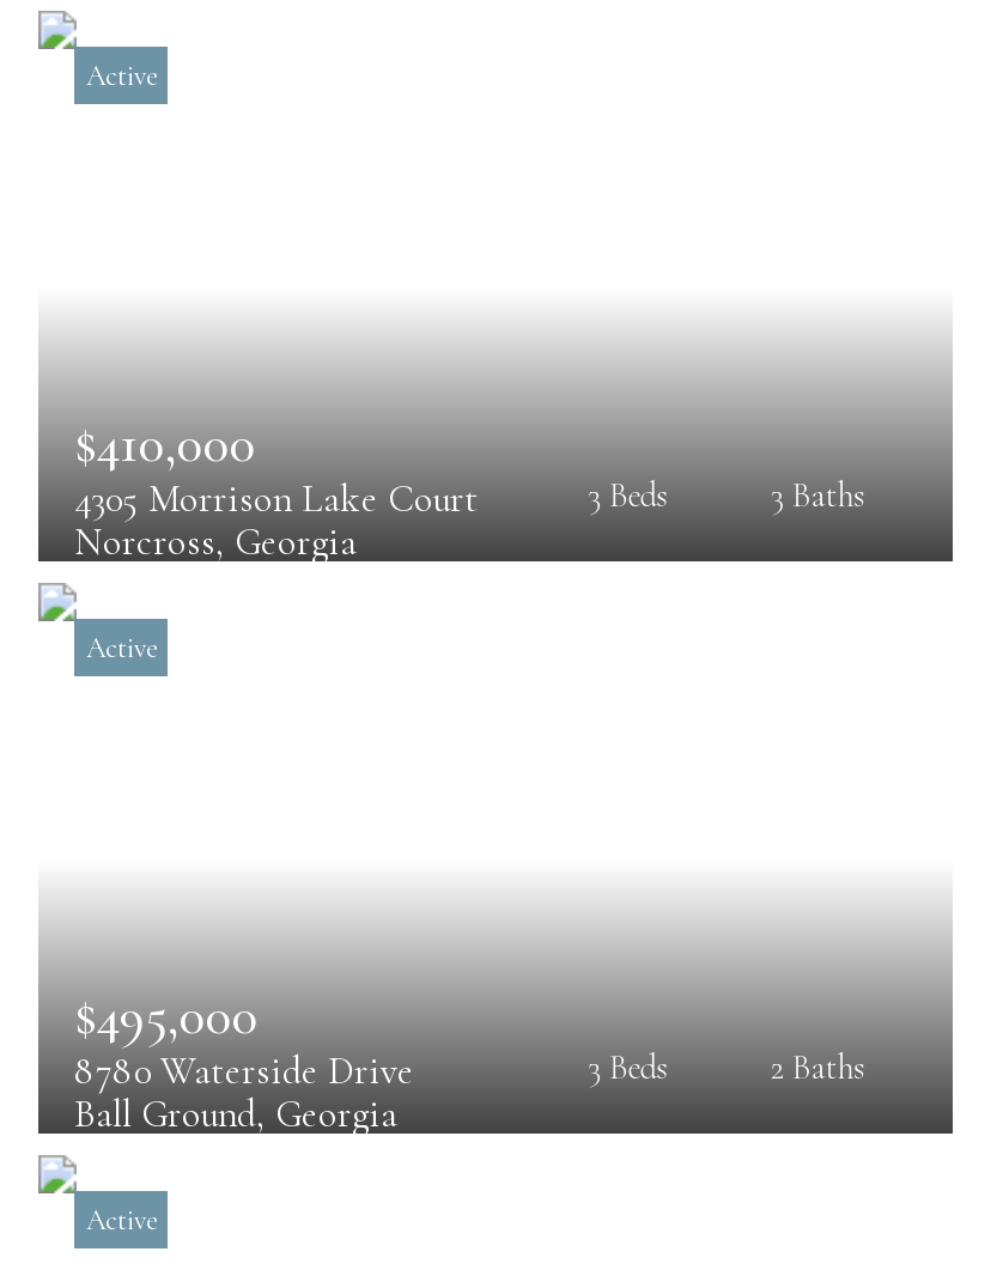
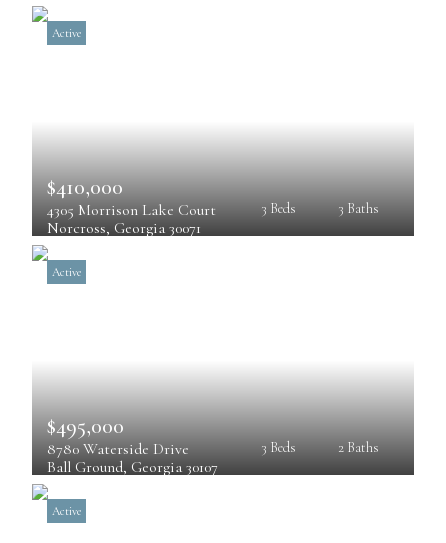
- Norcross, Georgia
+ Norcross, Georgia 30071

- Ball Ground, Georgia
+ Ball Ground, Georgia 30107
